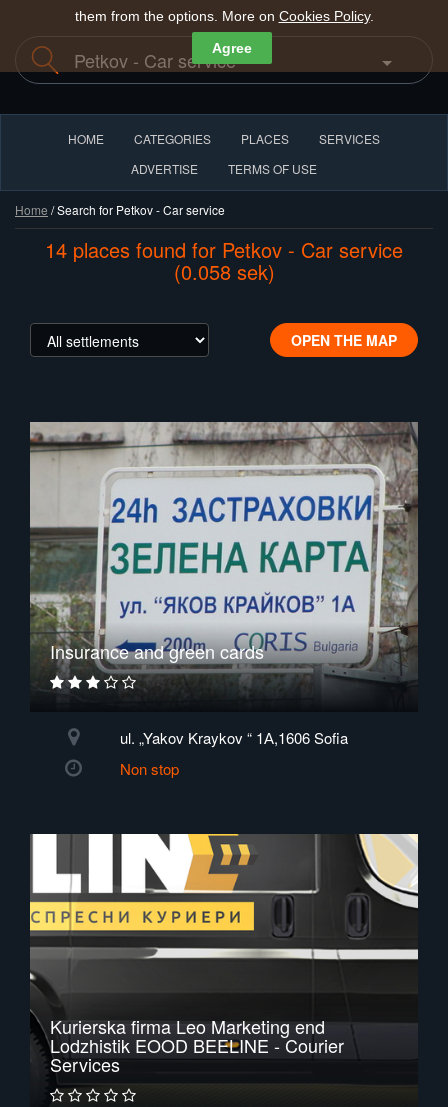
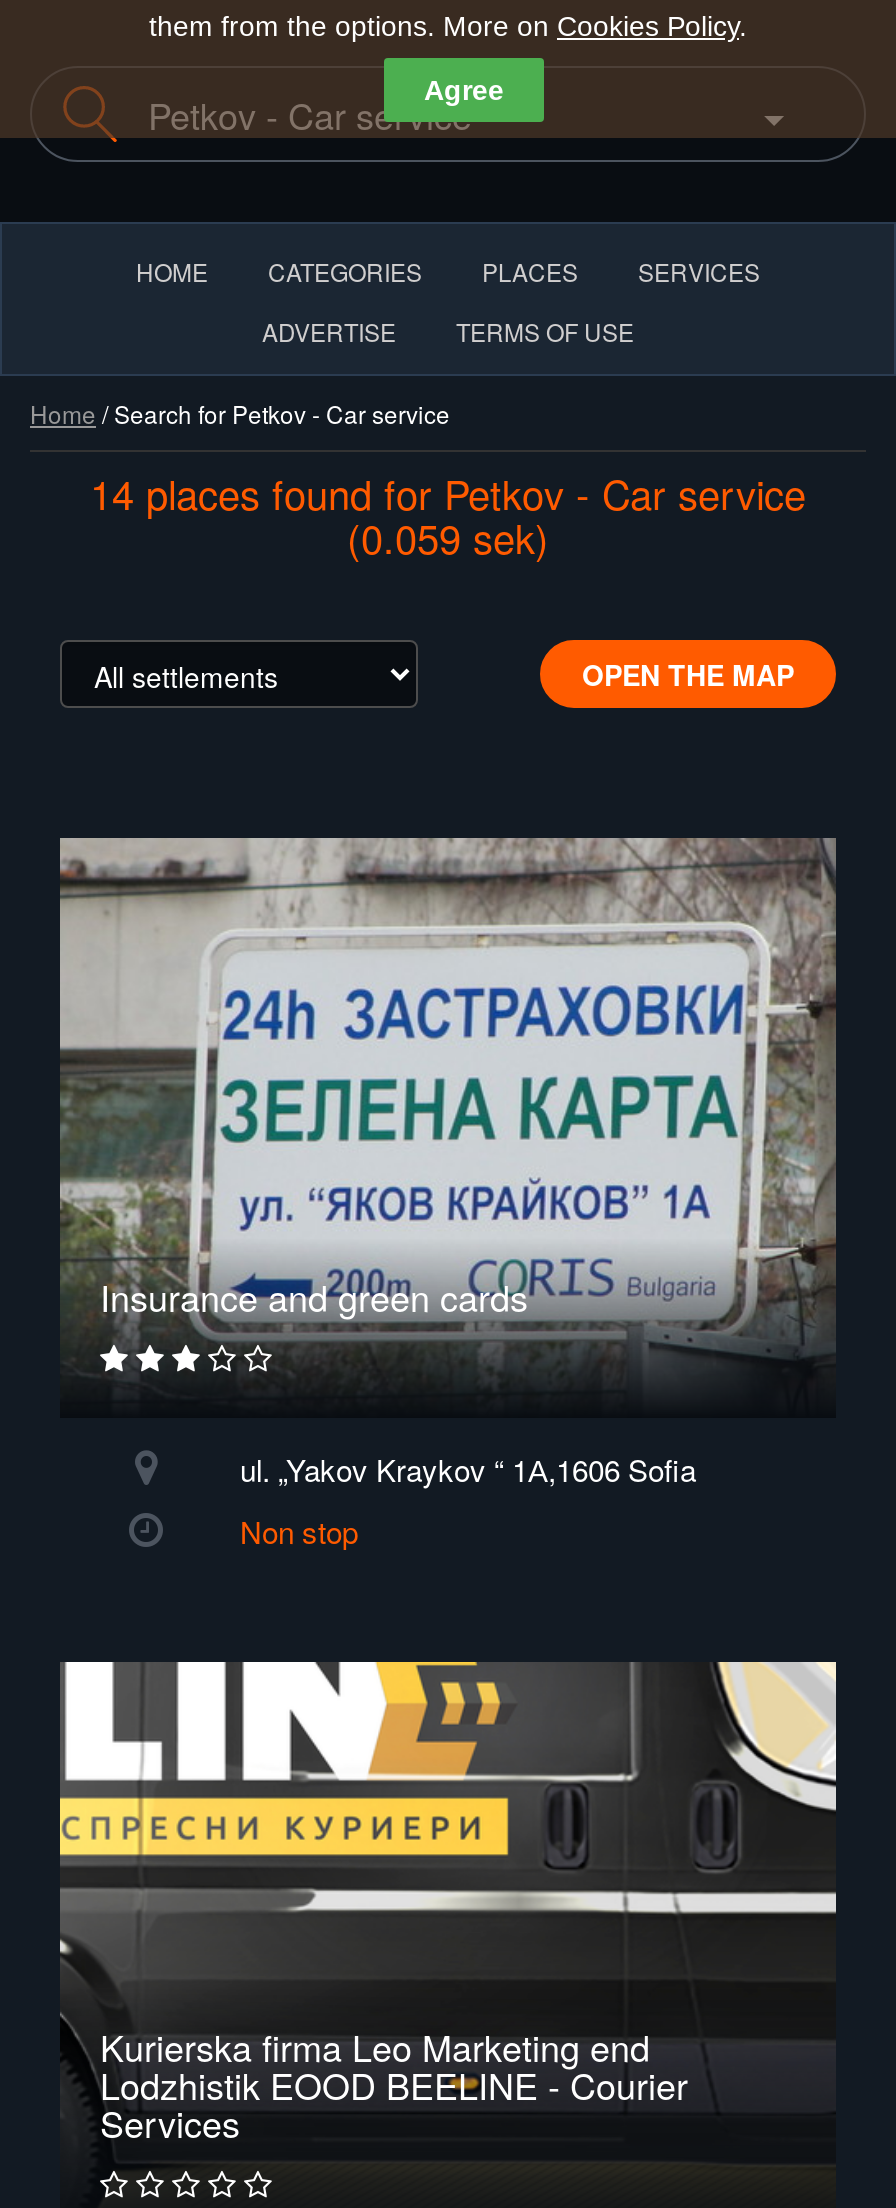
- (0.058 sek)
+ (0.059 sek)
